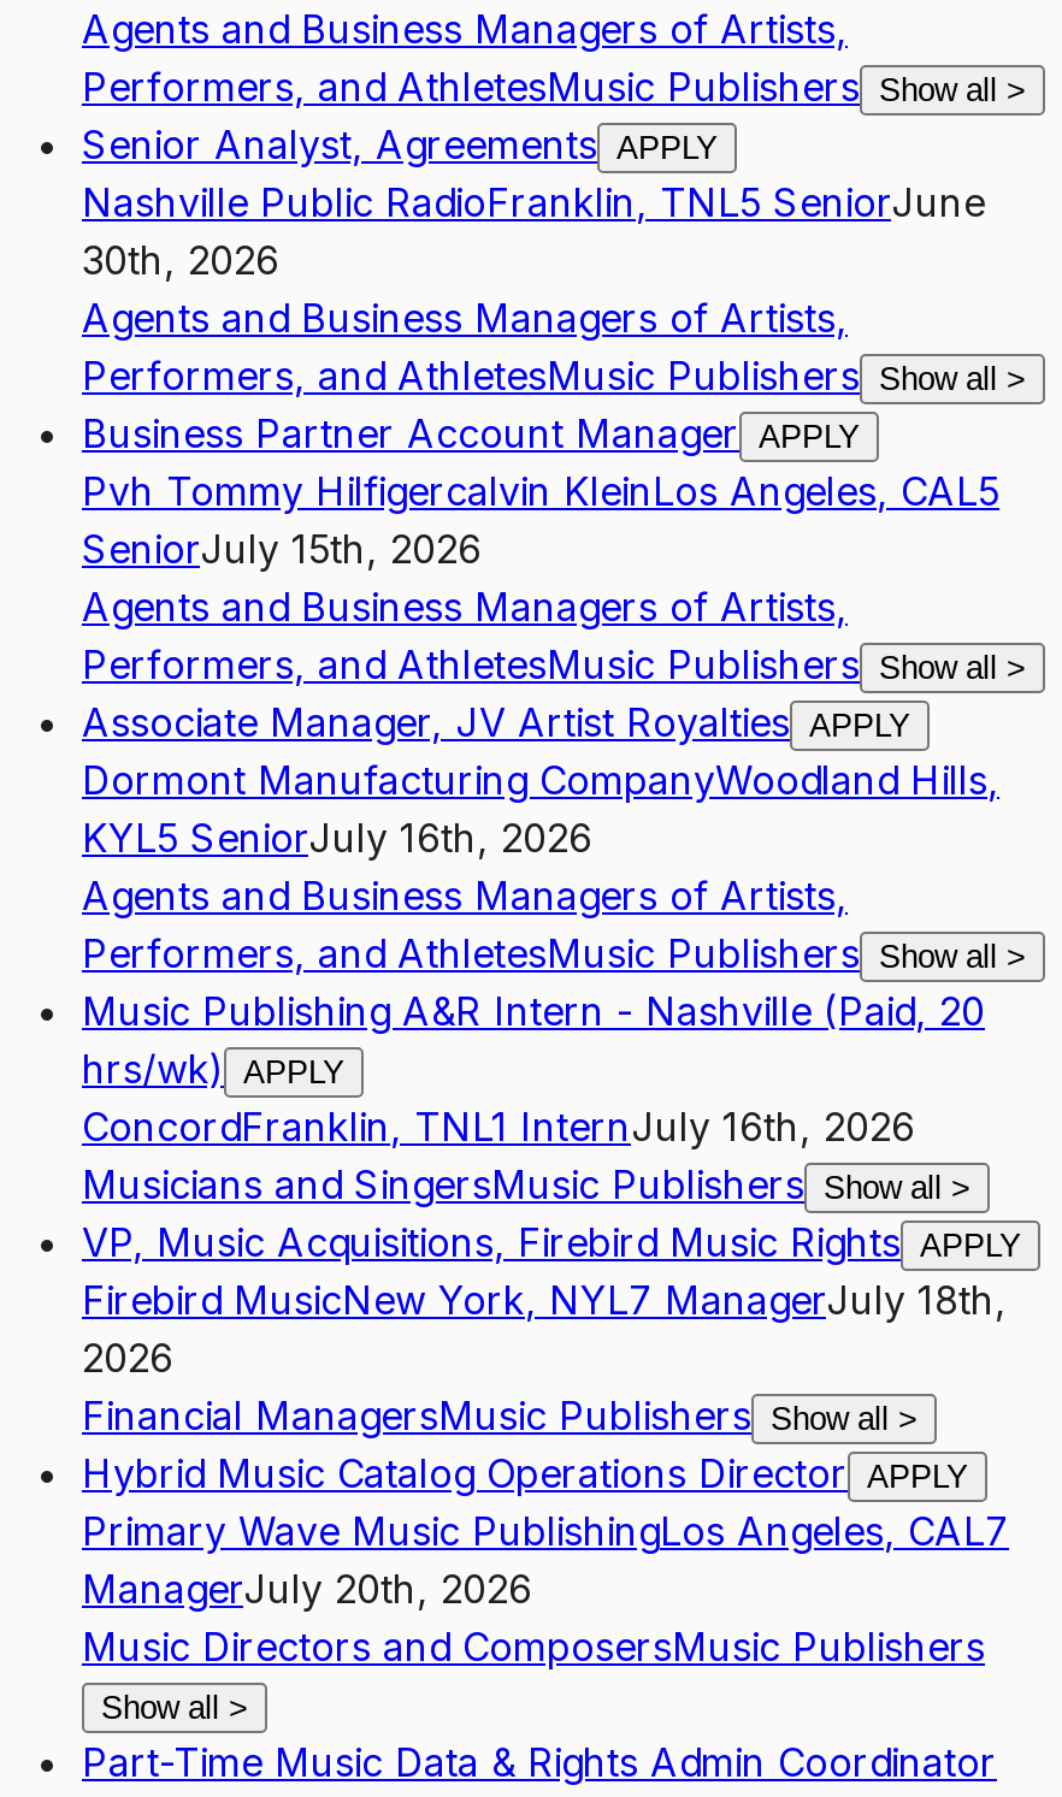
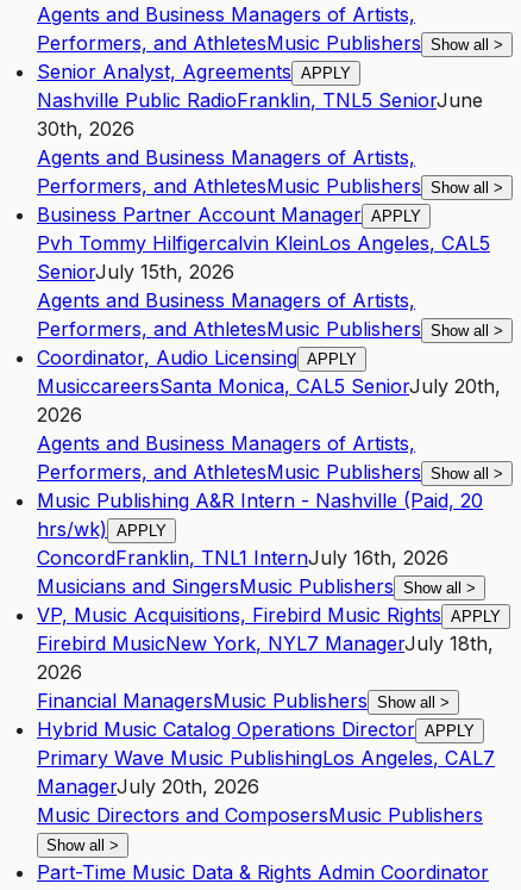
- Associate Manager, JV Artist Royalties APPLY
- Dormont Manufacturing CompanyWoodland Hills,
- KYL5 SeniorJuly 16th, 2026
+ Coordinator, Audio Licensing APPLY
+ MusiccareersSanta Monica, CAL5 SeniorJuly 20th,
+ 2026
